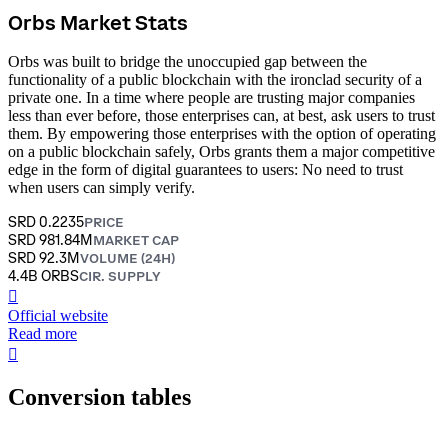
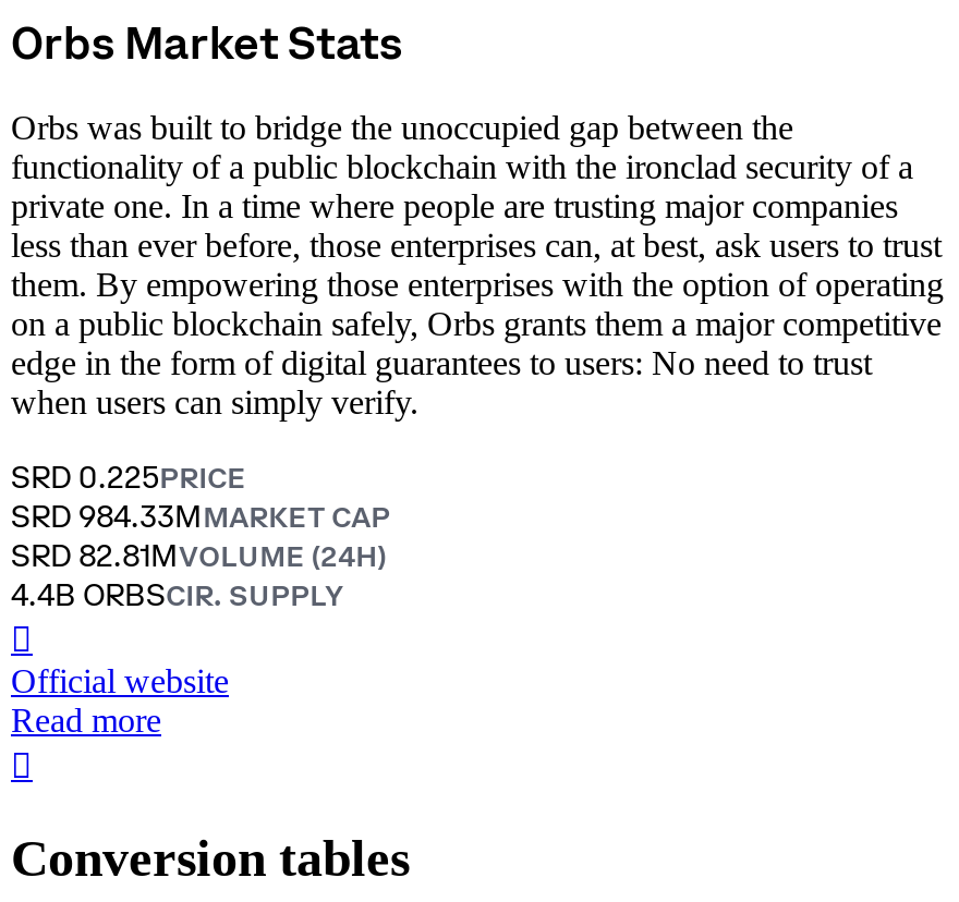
- SRD 0.2235PRICE
+ SRD 0.225PRICE

- SRD 981.84MMARKET CAP
+ SRD 984.33MMARKET CAP

- SRD 92.3MVOLUME (24H)
+ SRD 82.81MVOLUME (24H)
